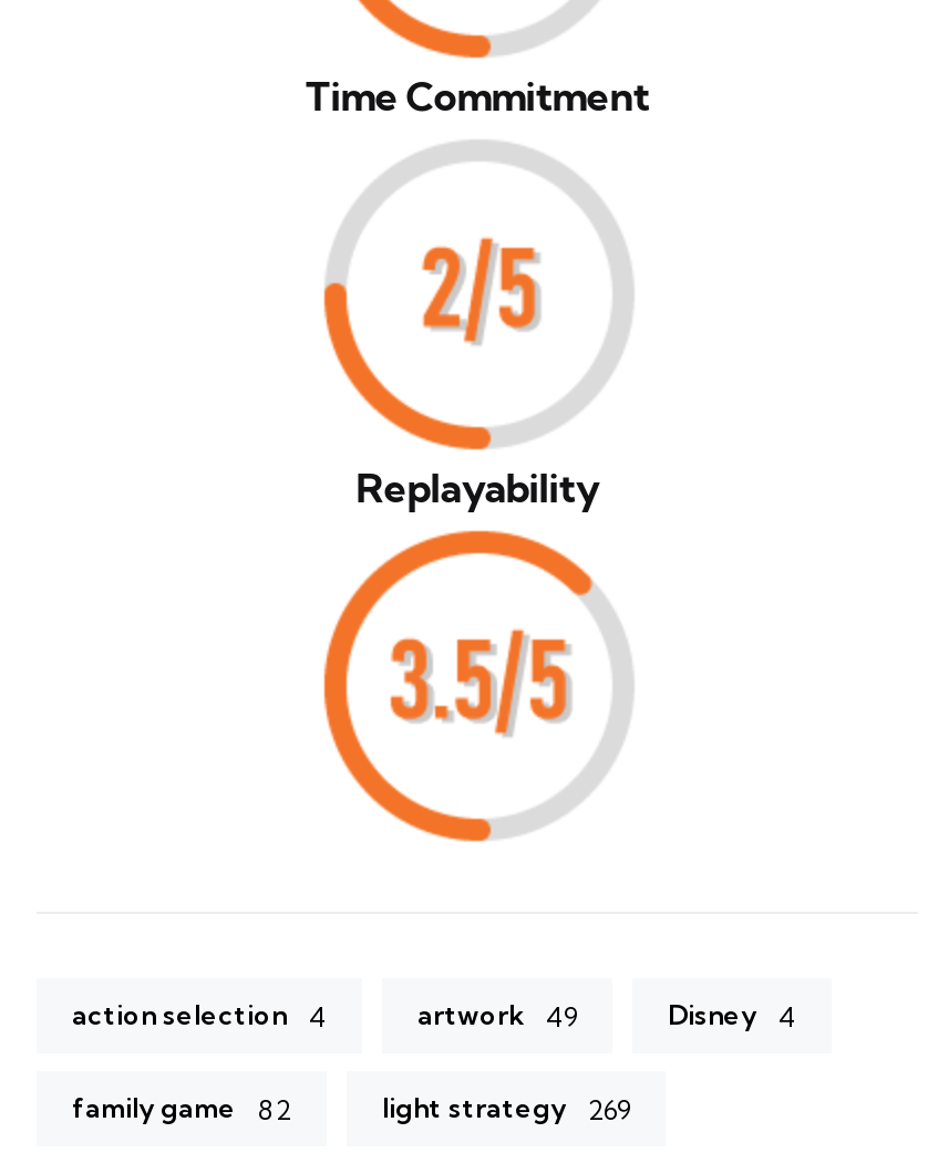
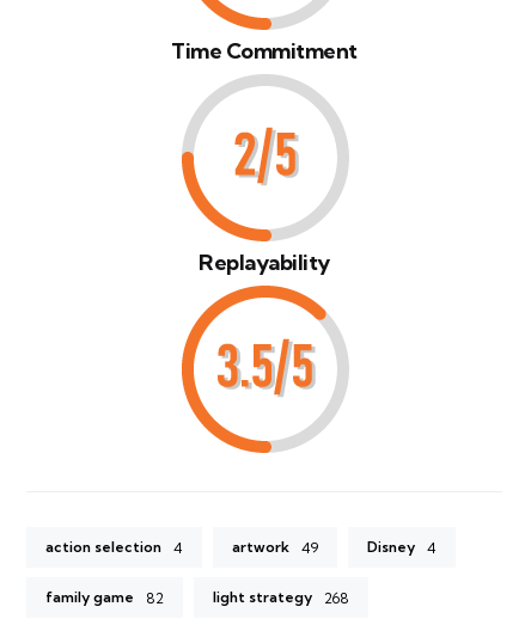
- light strategy 269
+ light strategy 268
